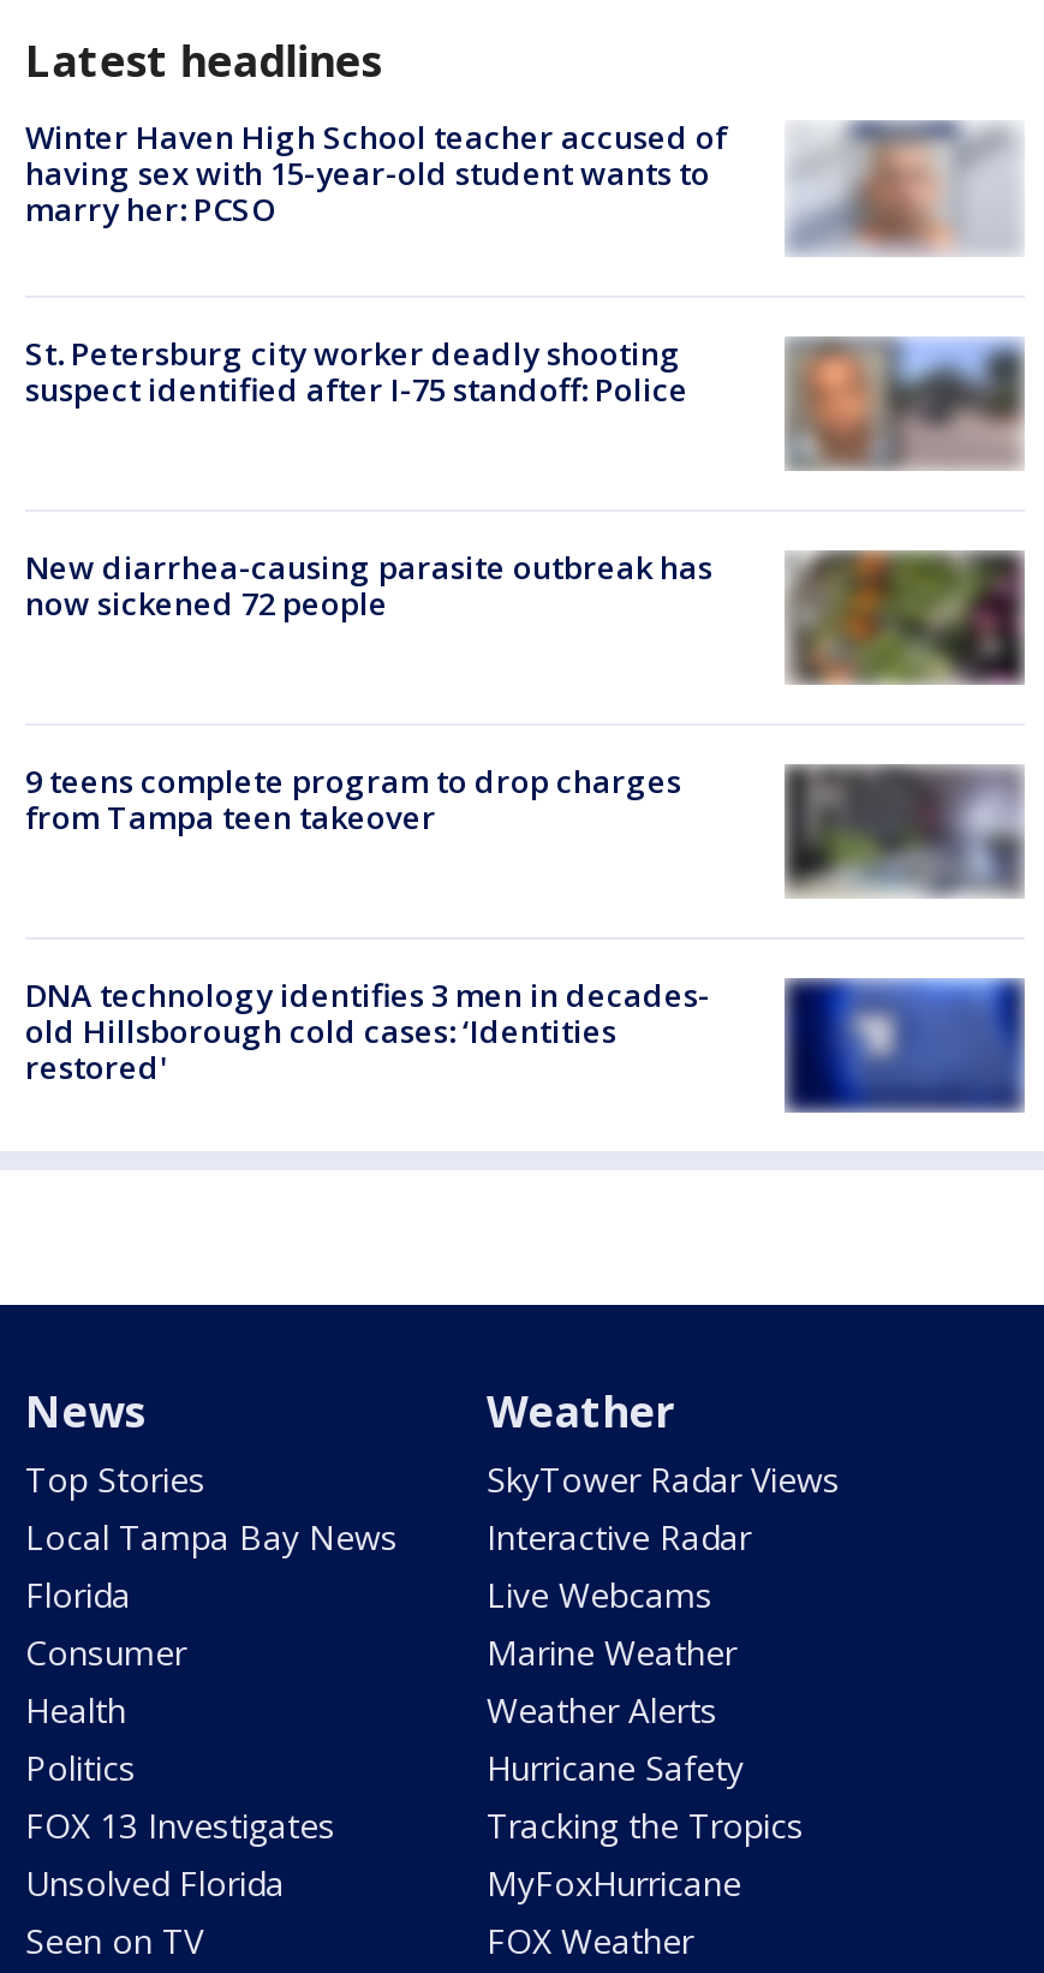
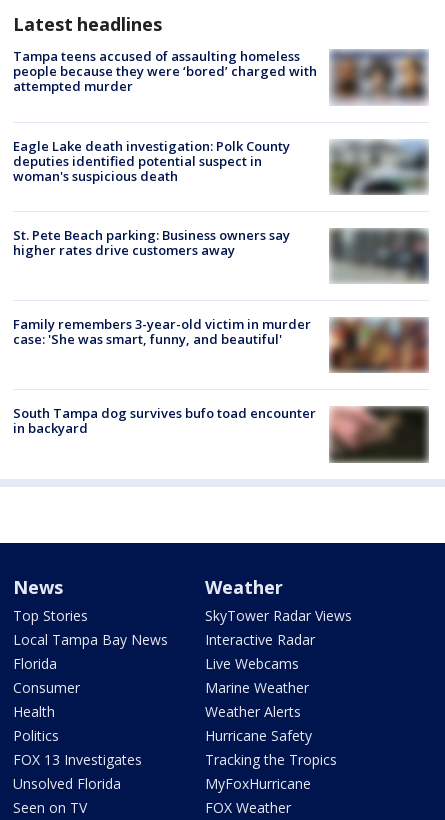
- [image]
- Winter Haven High School teacher accused of
- having sex with 15-year-old student wants to
- marry her: PCSO
+ [image]
+ Tampa teens accused of assaulting homeless
+ people because they were ‘bored’ charged with
+ attempted murder

- St. Petersburg city worker deadly shooting
- suspect identified after I-75 standoff: Police
+ Eagle Lake death investigation: Polk County
+ deputies identified potential suspect in
+ woman's suspicious death

- [image]
+ [image]

- [image]
- New diarrhea-causing parasite outbreak has
- now sickened 72 people
+ [image]
+ St. Pete Beach parking: Business owners say
+ higher rates drive customers away

- 9 teens complete program to drop charges
- from Tampa teen takeover
+ Family remembers 3-year-old victim in murder
+ case: 'She was smart, funny, and beautiful'

- [image]
+ [image]

- [image]
- DNA technology identifies 3 men in decades-
- old Hillsborough cold cases: ‘Identities
- restored'
+ [image]
+ South Tampa dog survives bufo toad encounter
+ in backyard
